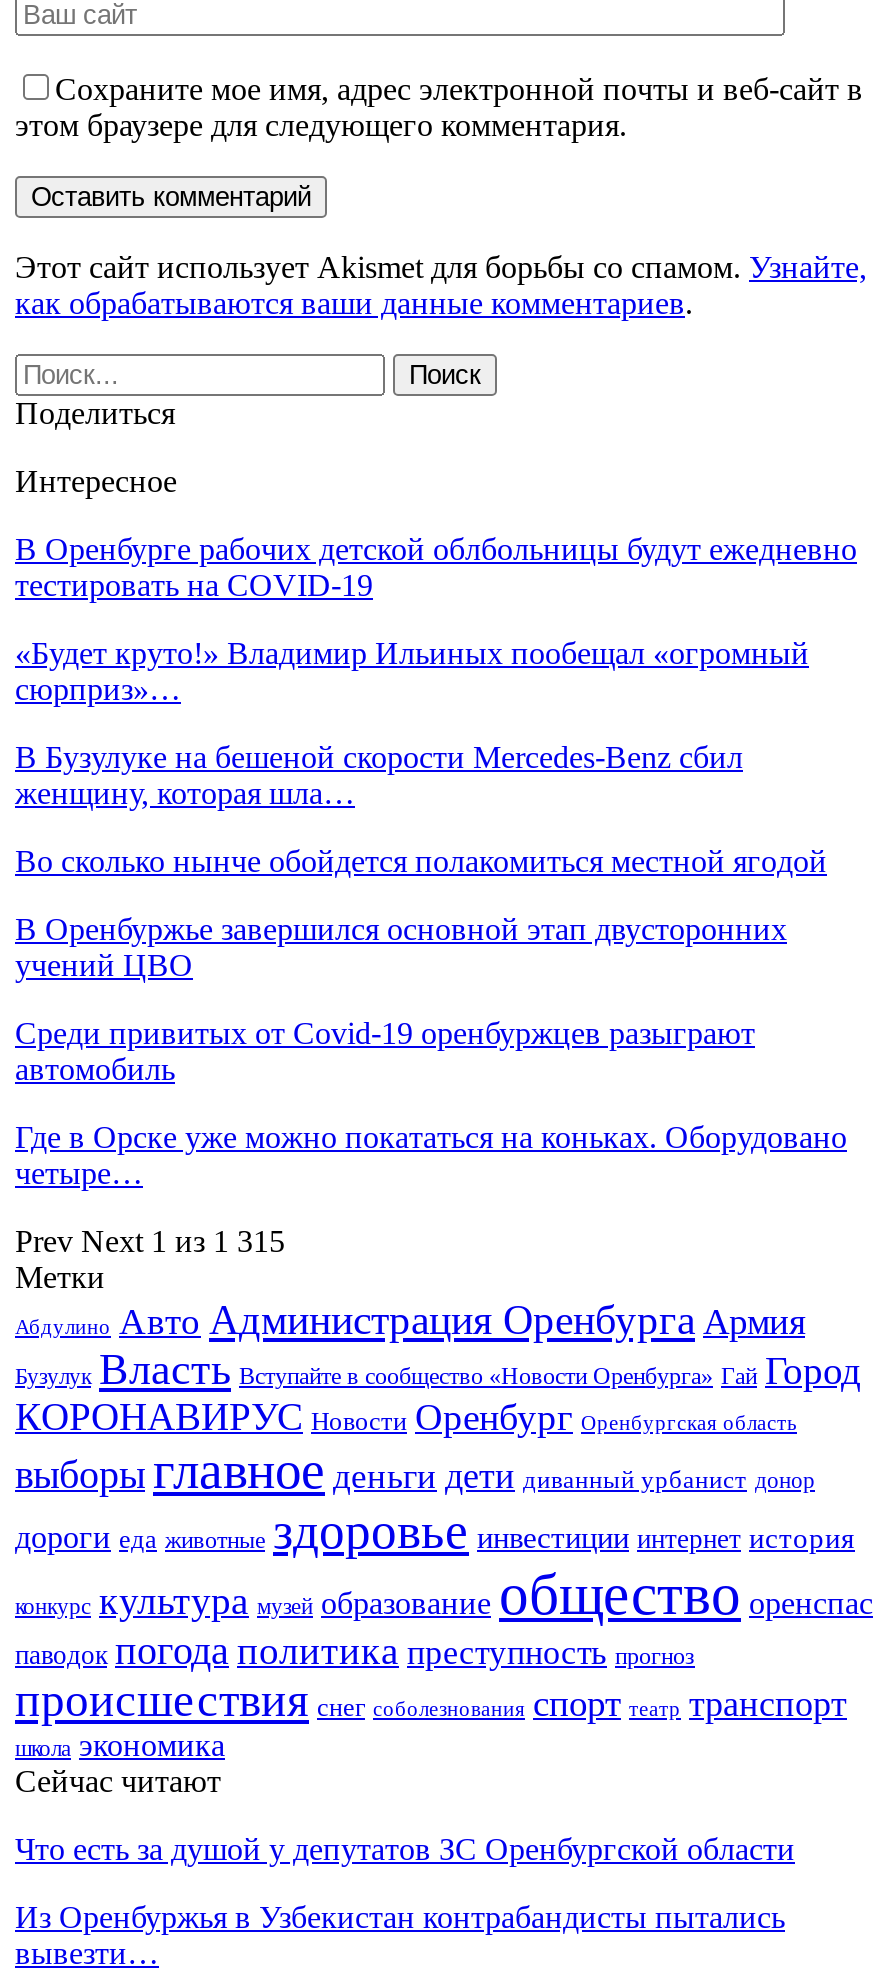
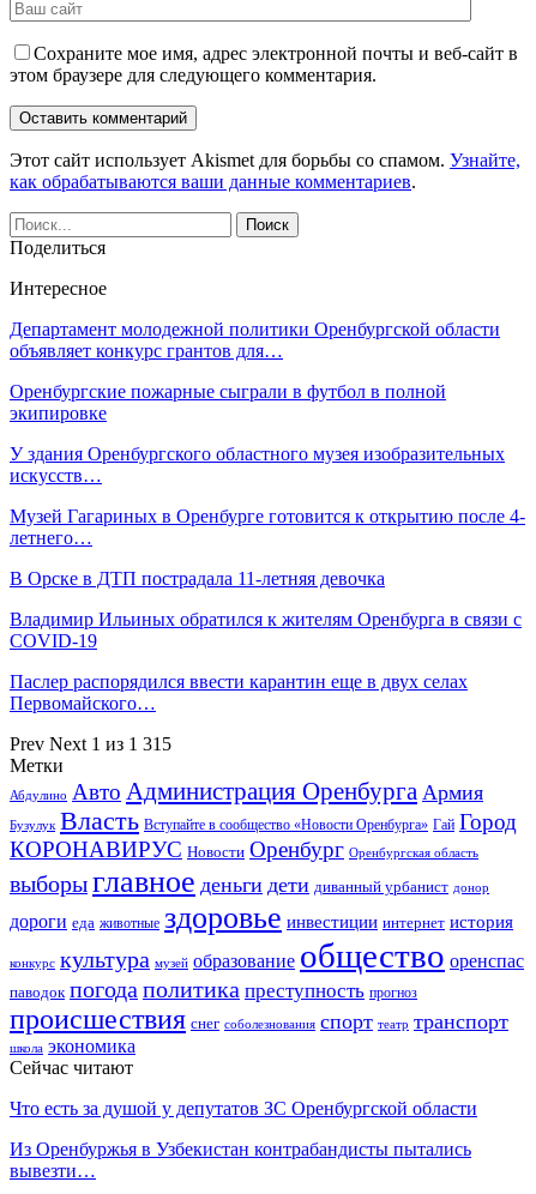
- В Оренбурге рабочих детской облбольницы будут ежедневно
- тестировать на COVID-19
+ Департамент молодежной политики Оренбургской области
+ объявляет конкурс грантов для…

- «Будет круто!» Владимир Ильиных пообещал «огромный
- сюрприз»…
+ Оренбургские пожарные сыграли в футбол в полной
+ экипировке

- В Бузулуке на бешеной скорости Mercedes-Benz сбил
- женщину, которая шла…
+ У здания Оренбургского областного музея изобразительных
+ искусств…

- Во сколько нынче обойдется полакомиться местной ягодой
+ Музей Гагариных в Оренбурге готовится к открытию после 4-
+ летнего…

- В Оренбуржье завершился основной этап двусторонних
- учений ЦВО
+ В Орске в ДТП пострадала 11-летняя девочка

- Среди привитых от Covid-19 оренбуржцев разыграют
- автомобиль
+ Владимир Ильиных обратился к жителям Оренбурга в связи с
+ COVID-19

- Где в Орске уже можно покататься на коньках. Оборудовано
- четыре…
+ Паслер распорядился ввести карантин еще в двух селах
+ Первомайского…
